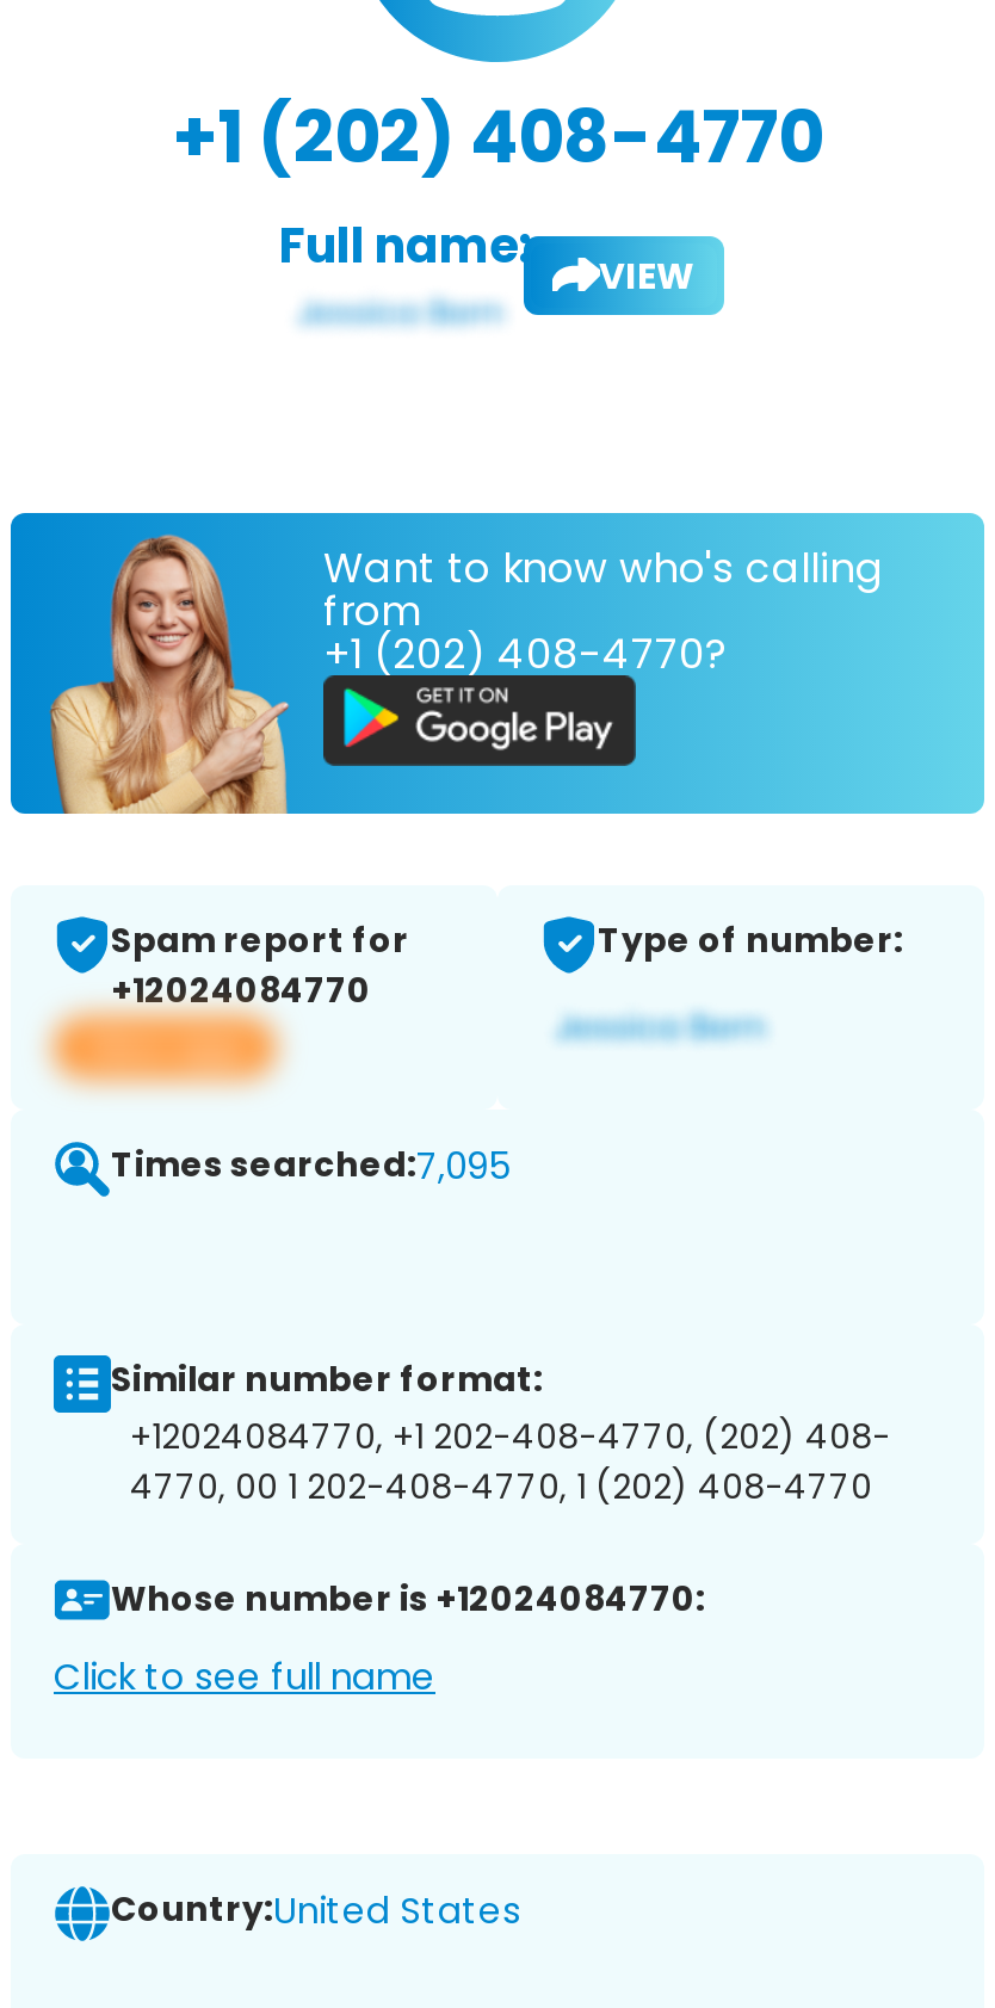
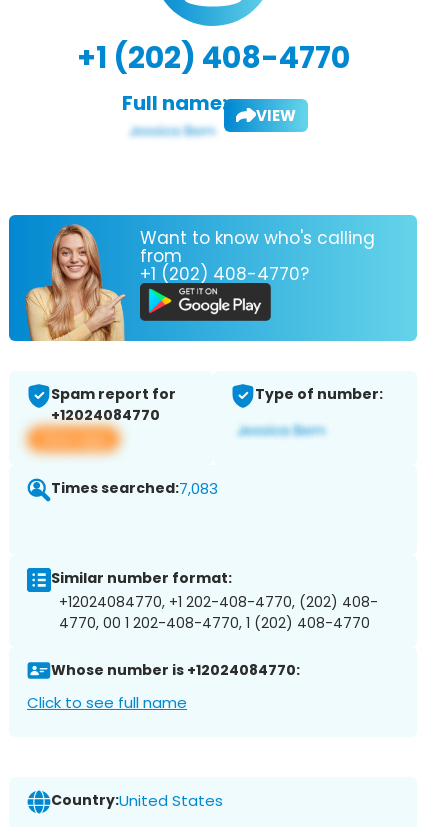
- Times searched:7,095
+ Times searched:7,083
